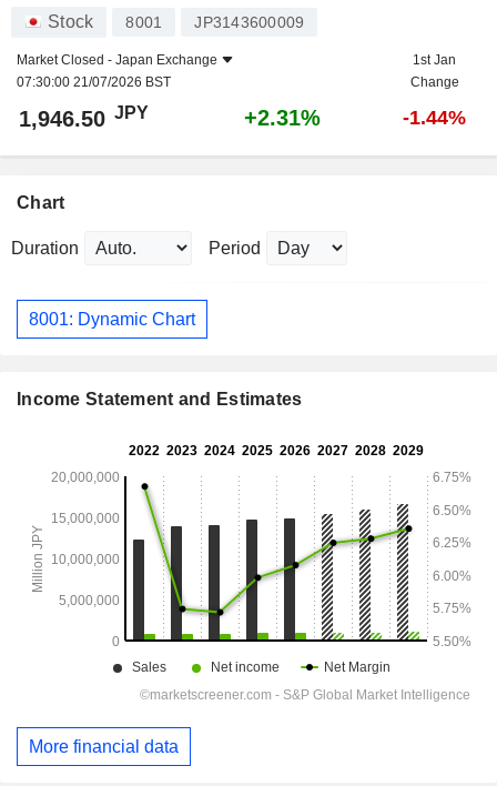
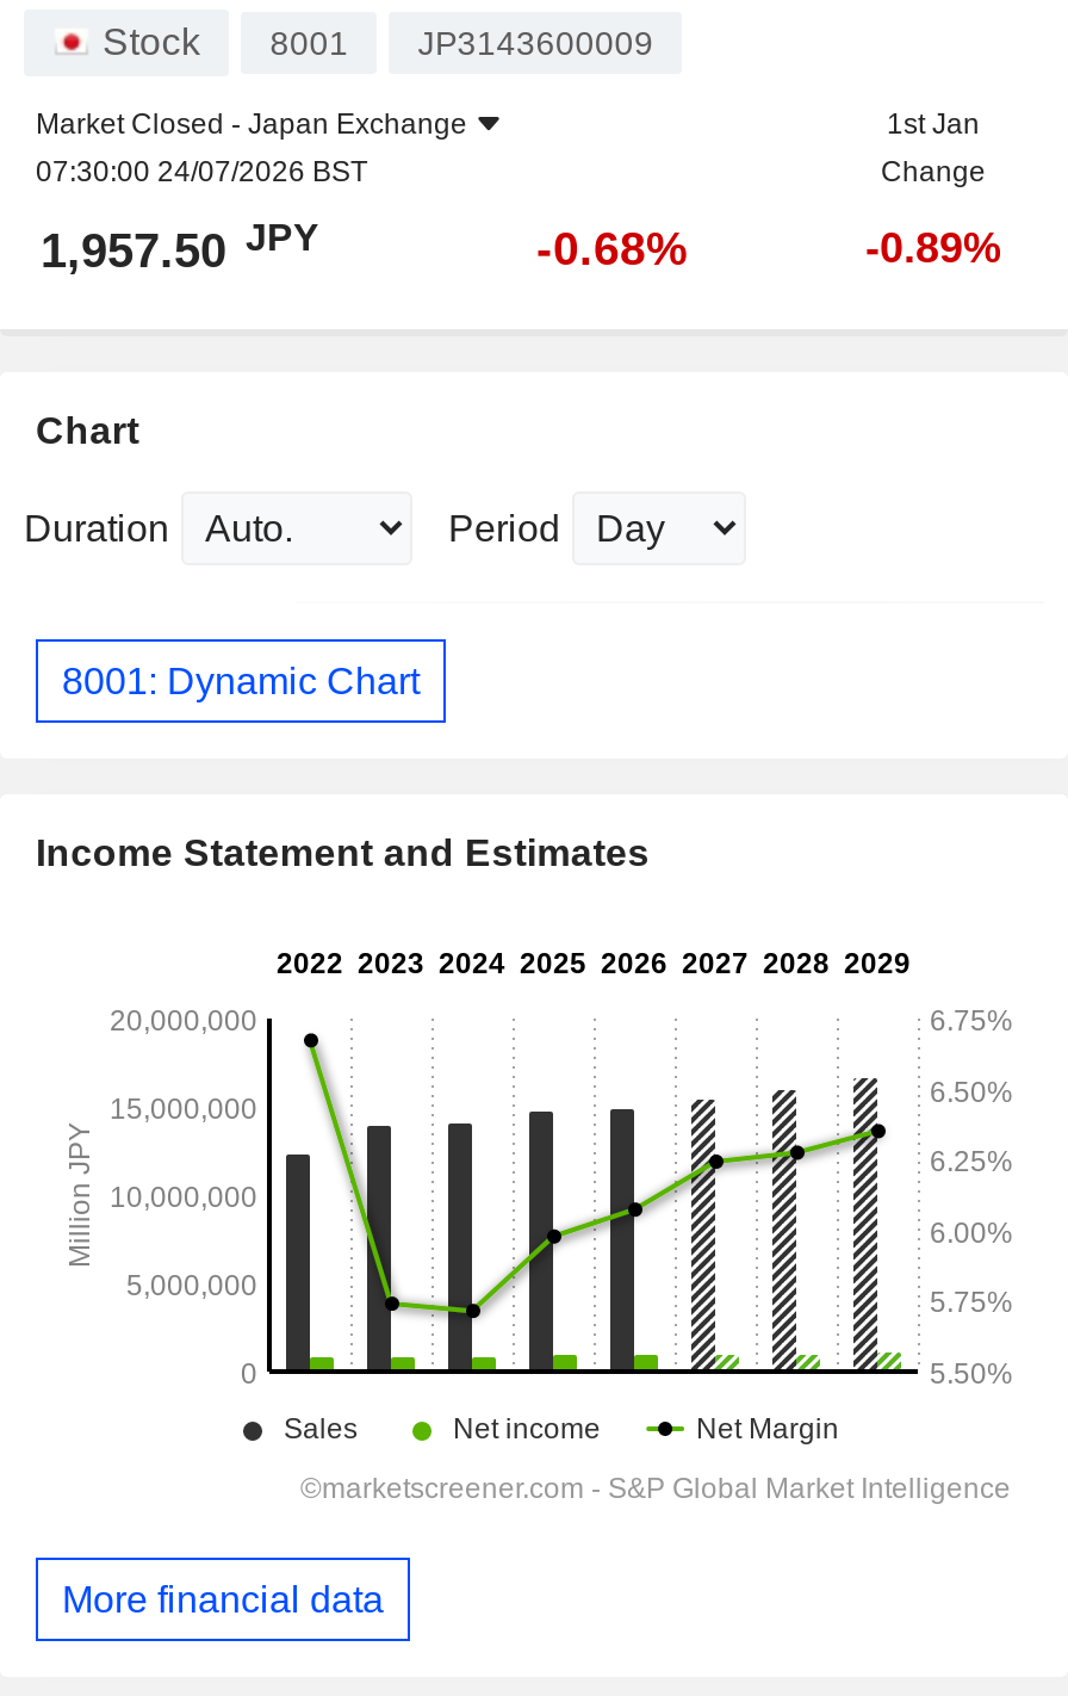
- 07:30:00 21/07/2026 BST
+ 07:30:00 24/07/2026 BST

- 1,946.50 JPY
+ 1,957.50 JPY

- +2.31%
+ -0.68%

- -1.44%
+ -0.89%
